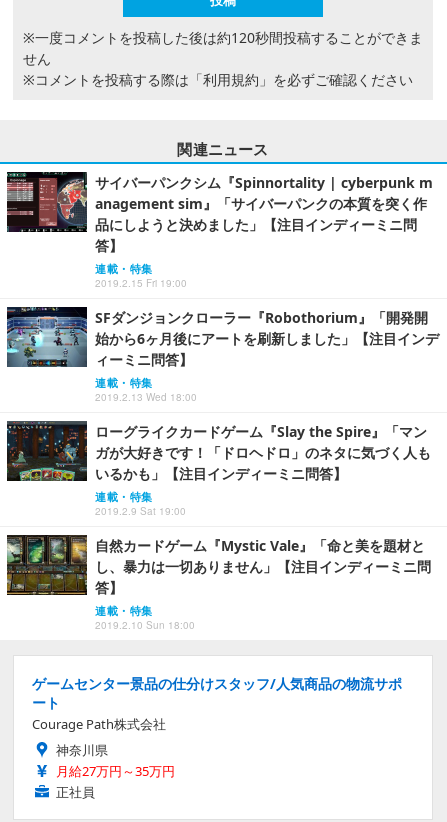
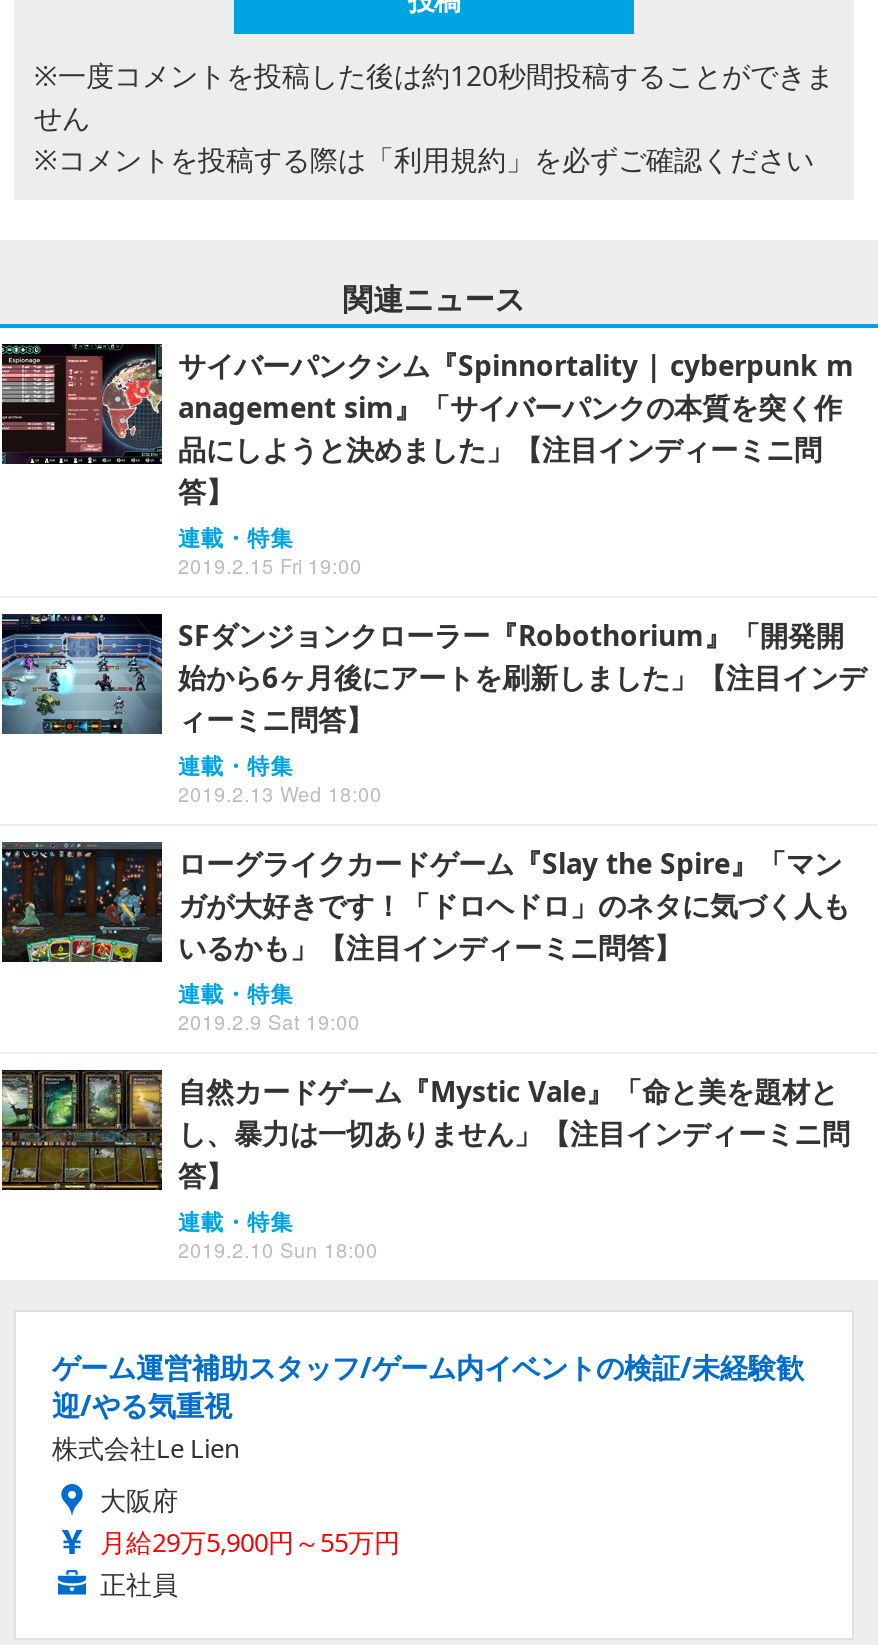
- ゲームセンター景品の仕分けスタッフ/人気商品の物流サポ
- ート
- Courage Path株式会社
- 神奈川県
- 月給27万円～35万円
+ ゲーム運営補助スタッフ/ゲーム内イベントの検証/未経験歓
+ 迎/やる気重視
+ 株式会社Le Lien
+ 大阪府
+ 月給29万5,900円～55万円
